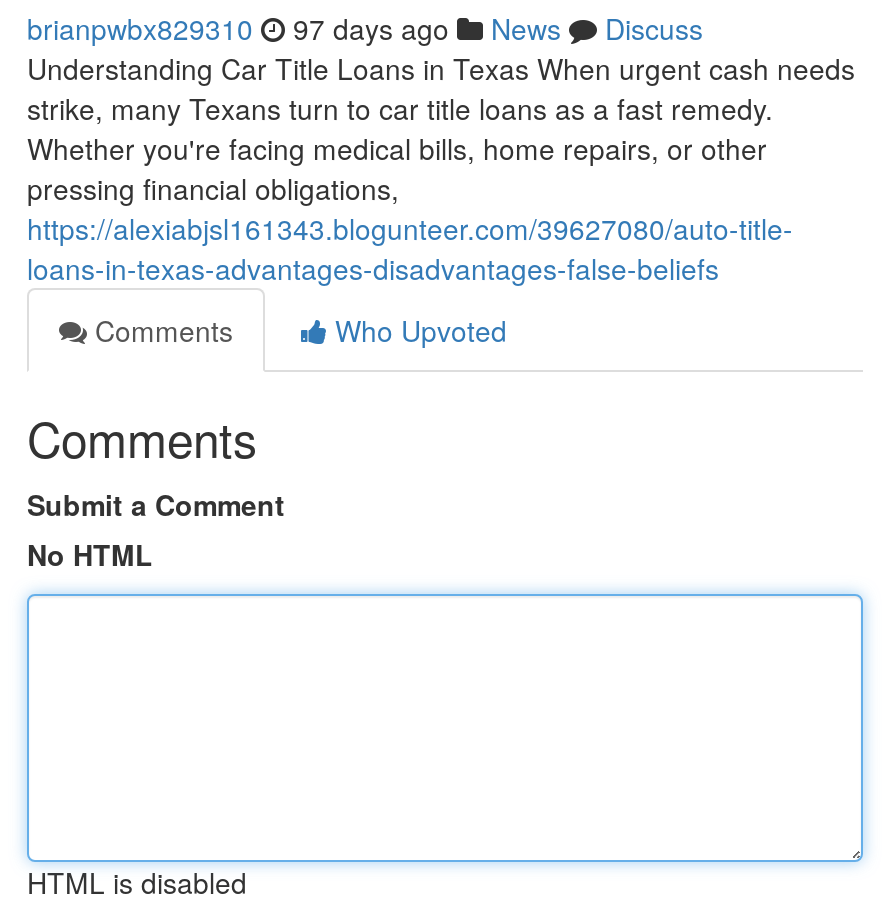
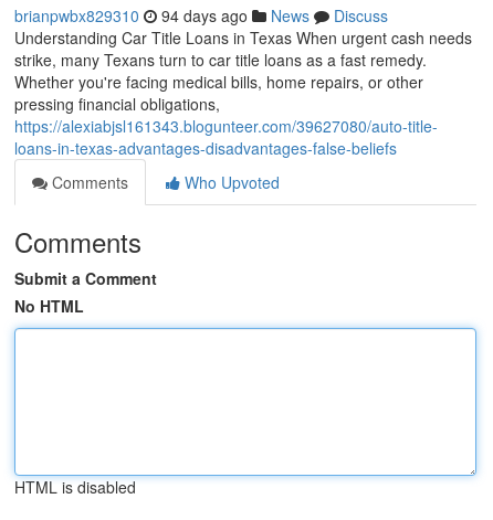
- brianpwbx829310 97 days ago News Discuss
+ brianpwbx829310 94 days ago News Discuss
